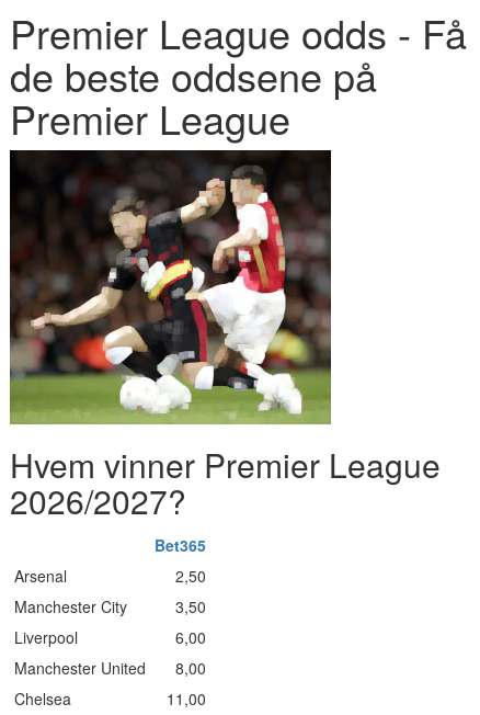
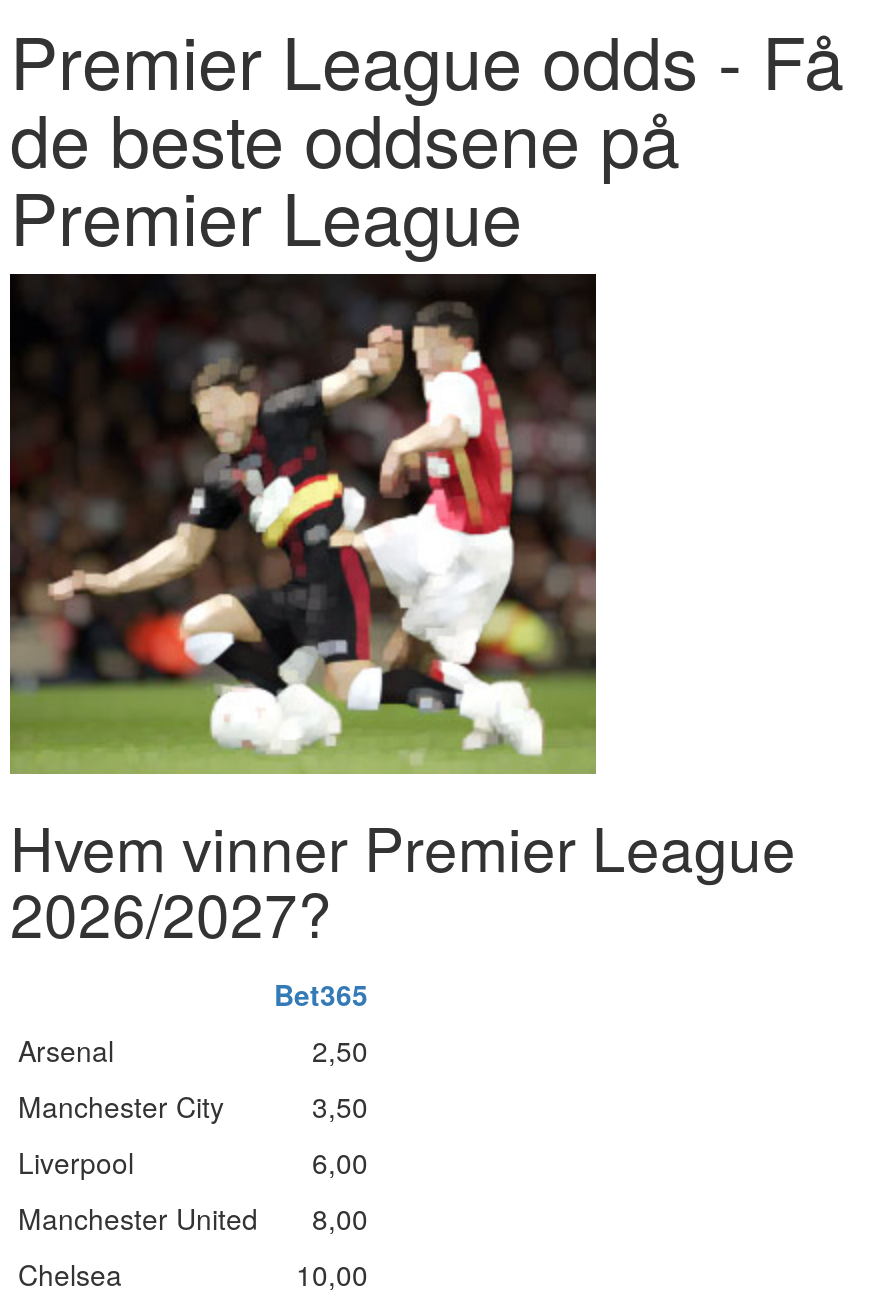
- 11,00
+ 10,00
